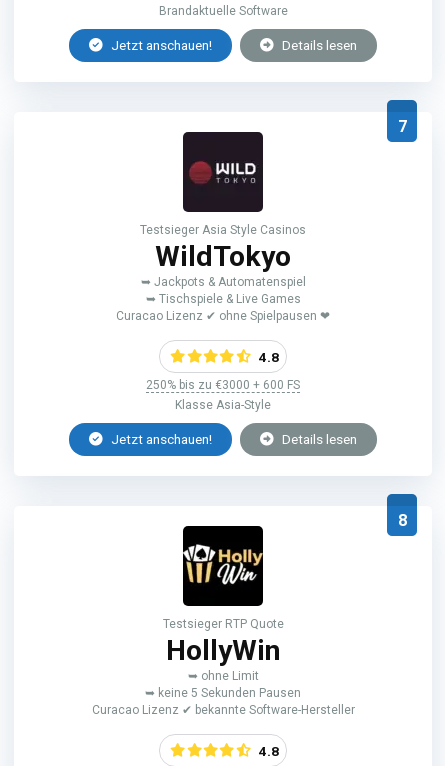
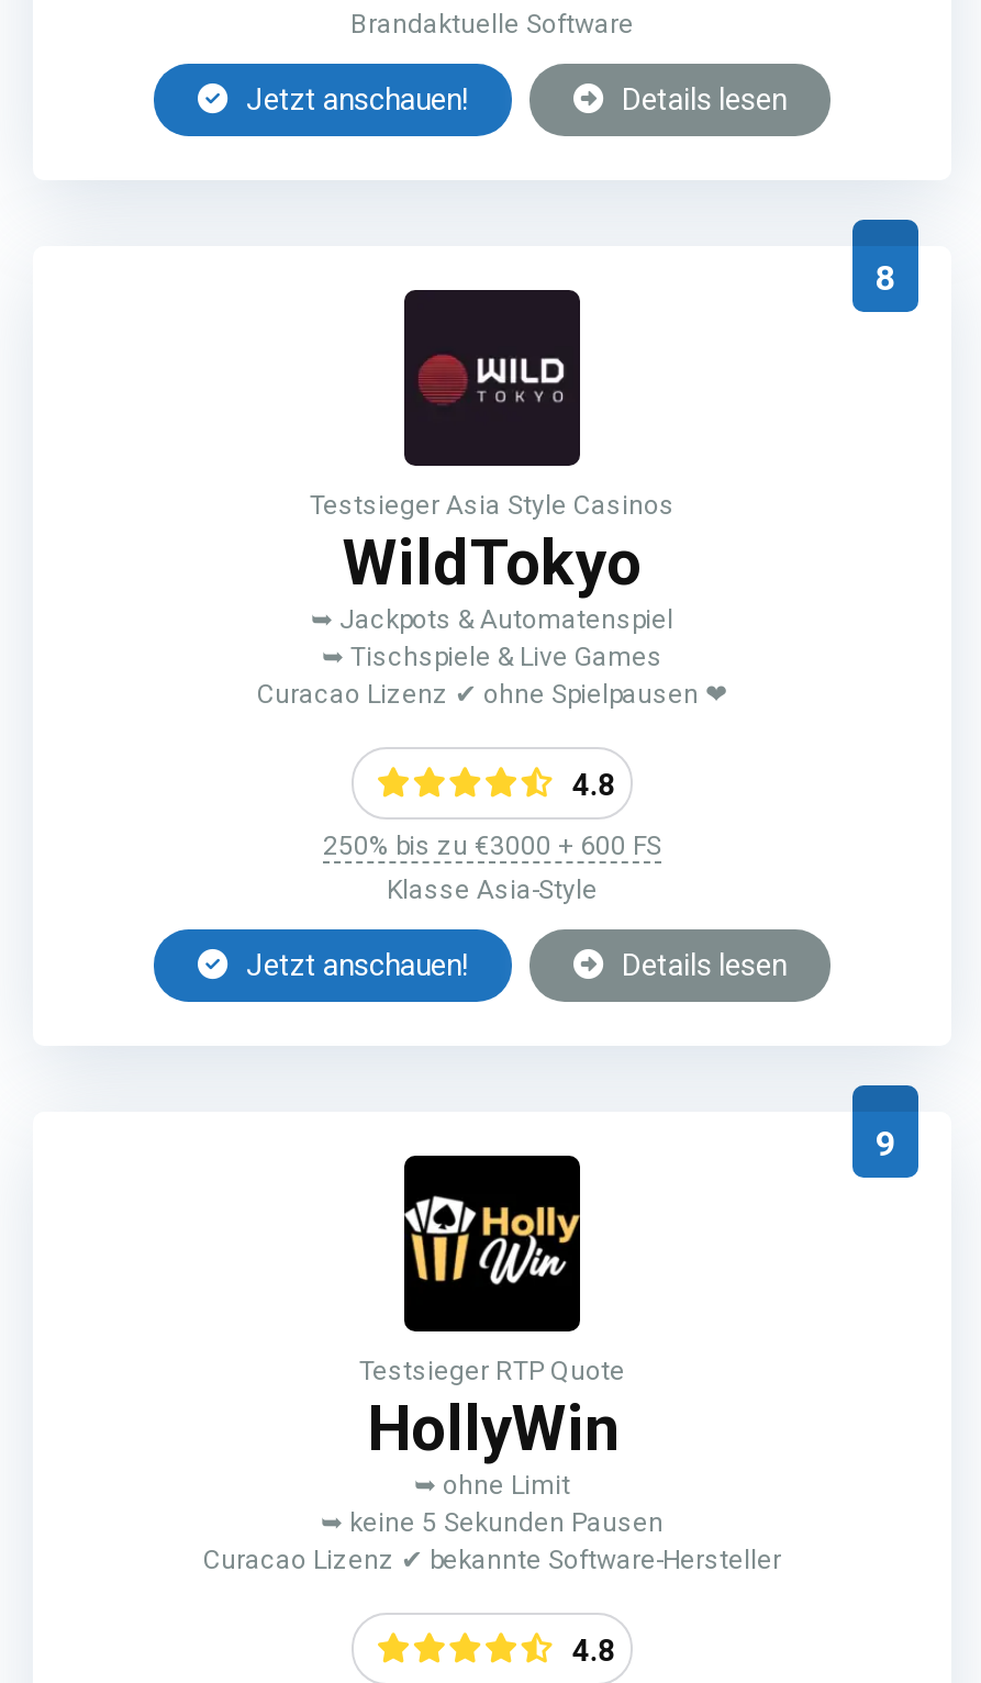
- 7
+ 8

- 8
+ 9
